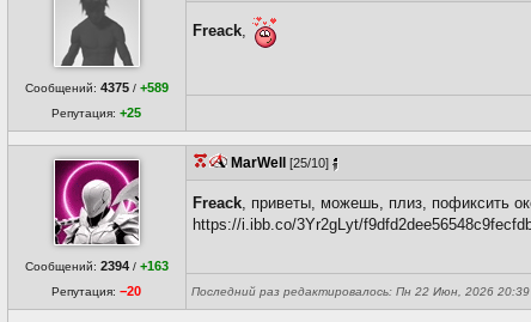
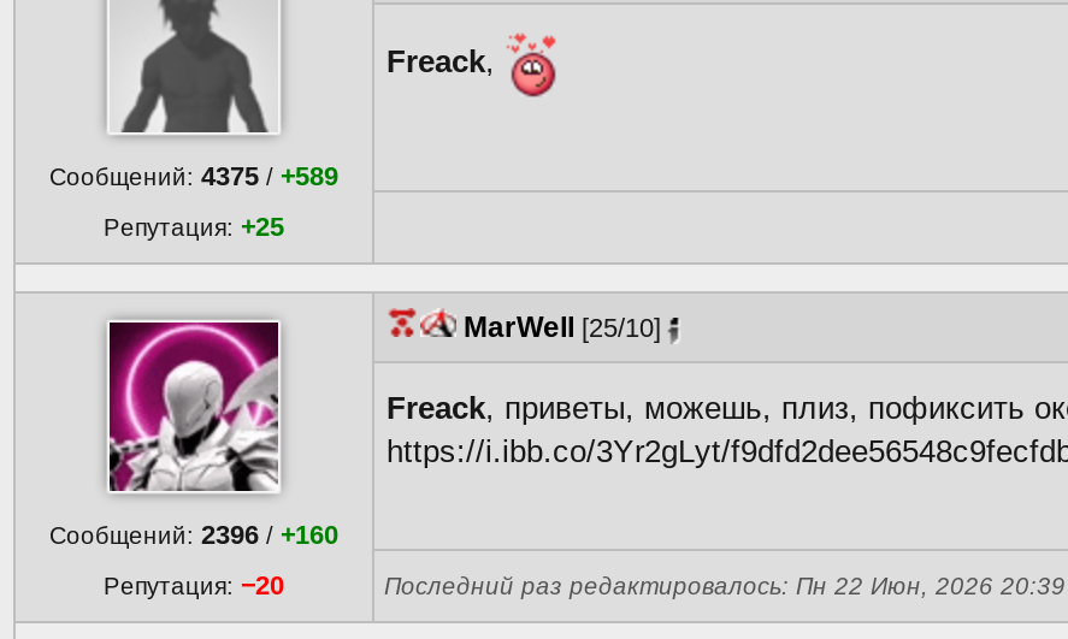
- Сообщений: 2394 / +163
+ Сообщений: 2396 / +160
